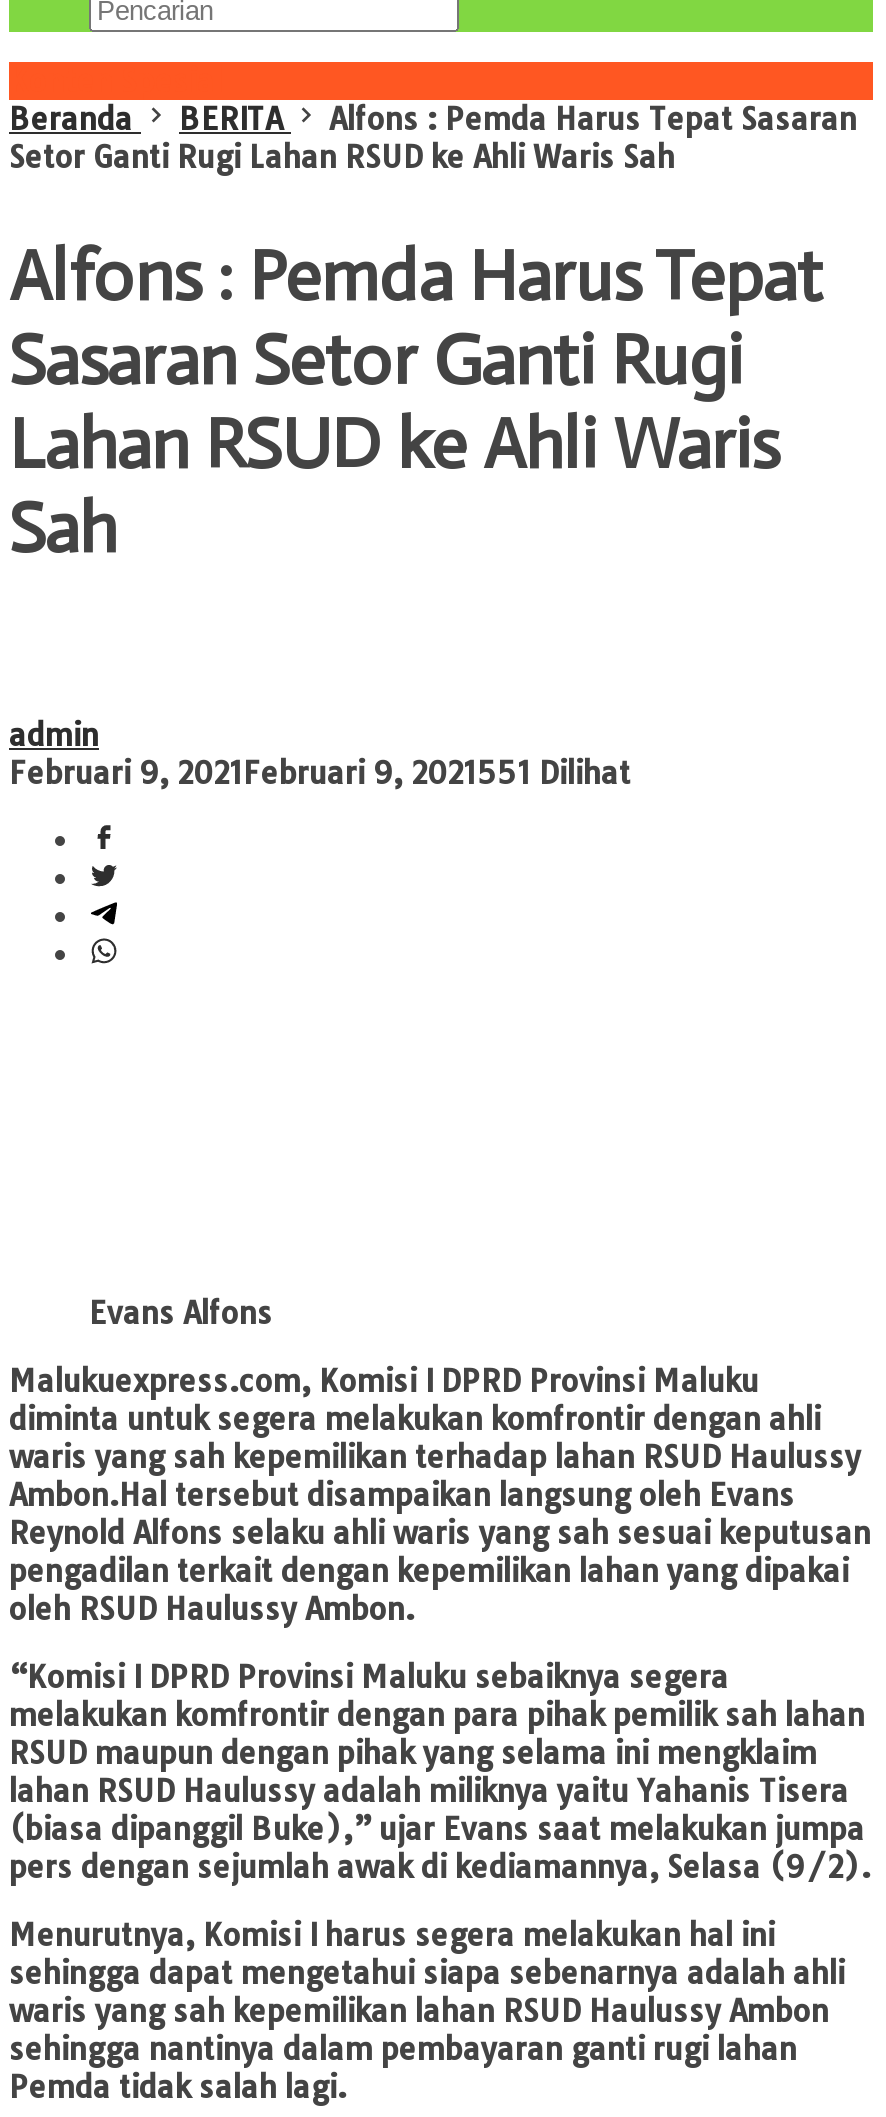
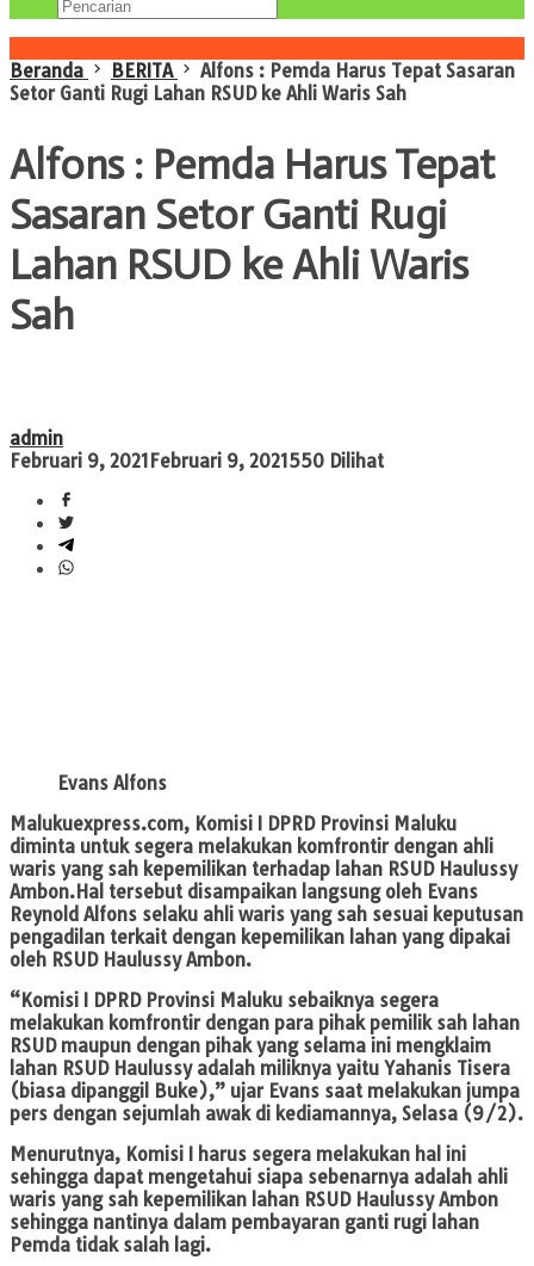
- Februari 9, 2021Februari 9, 2021551 Dilihat
+ Februari 9, 2021Februari 9, 2021550 Dilihat
